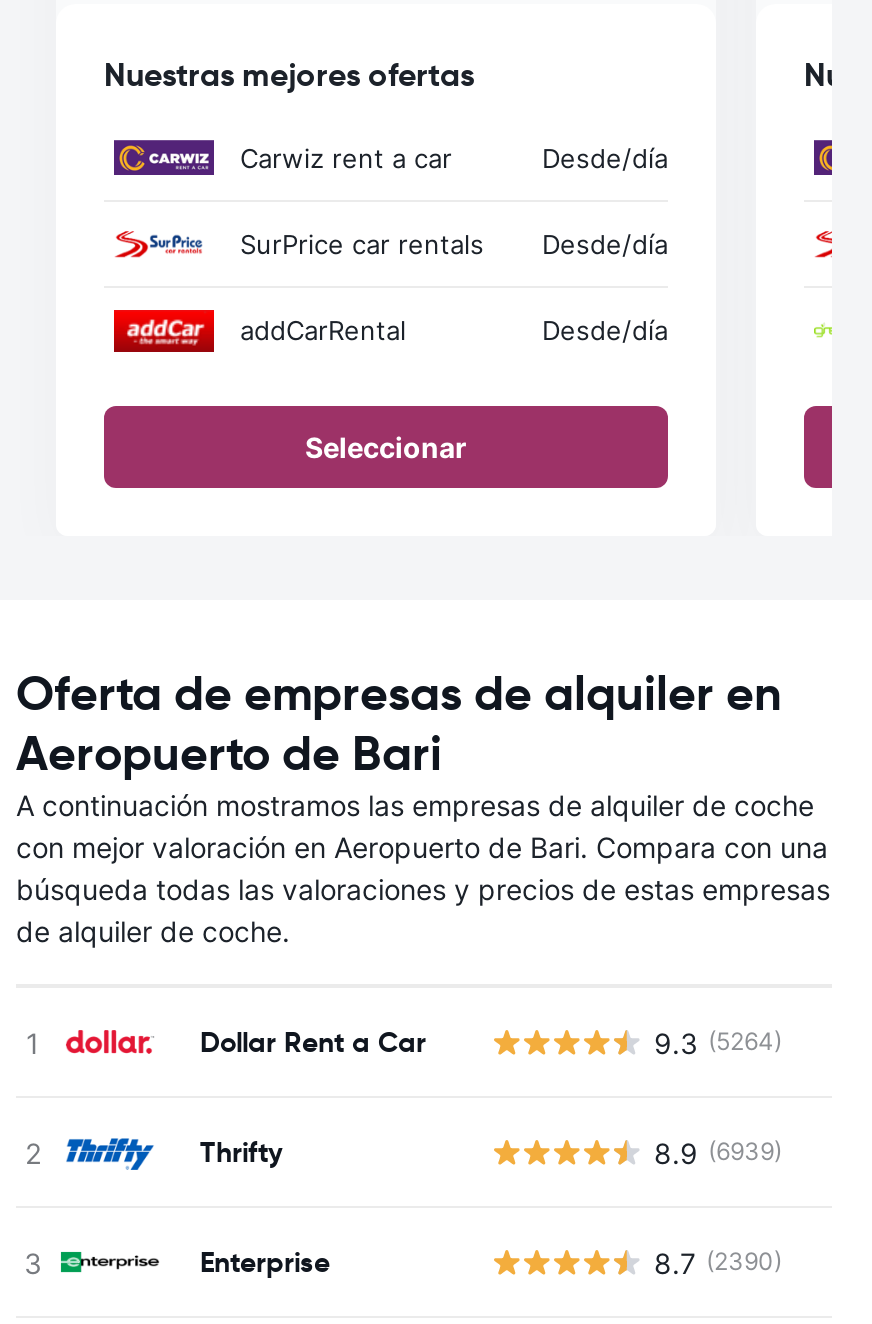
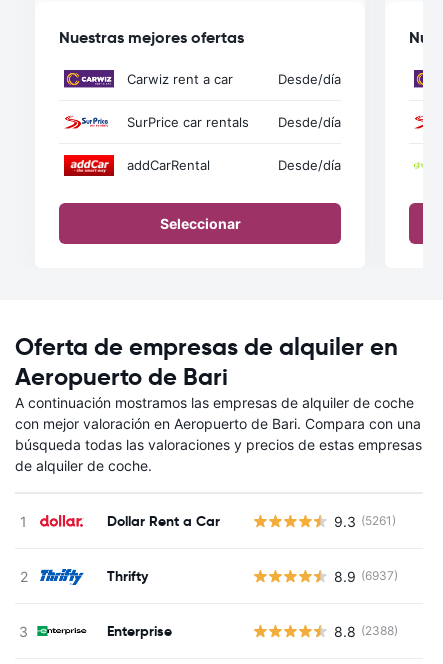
- 9.3 (5264)
+ 9.3 (5261)

- 8.9 (6939)
+ 8.9 (6937)

- 8.7 (2390)
+ 8.8 (2388)
